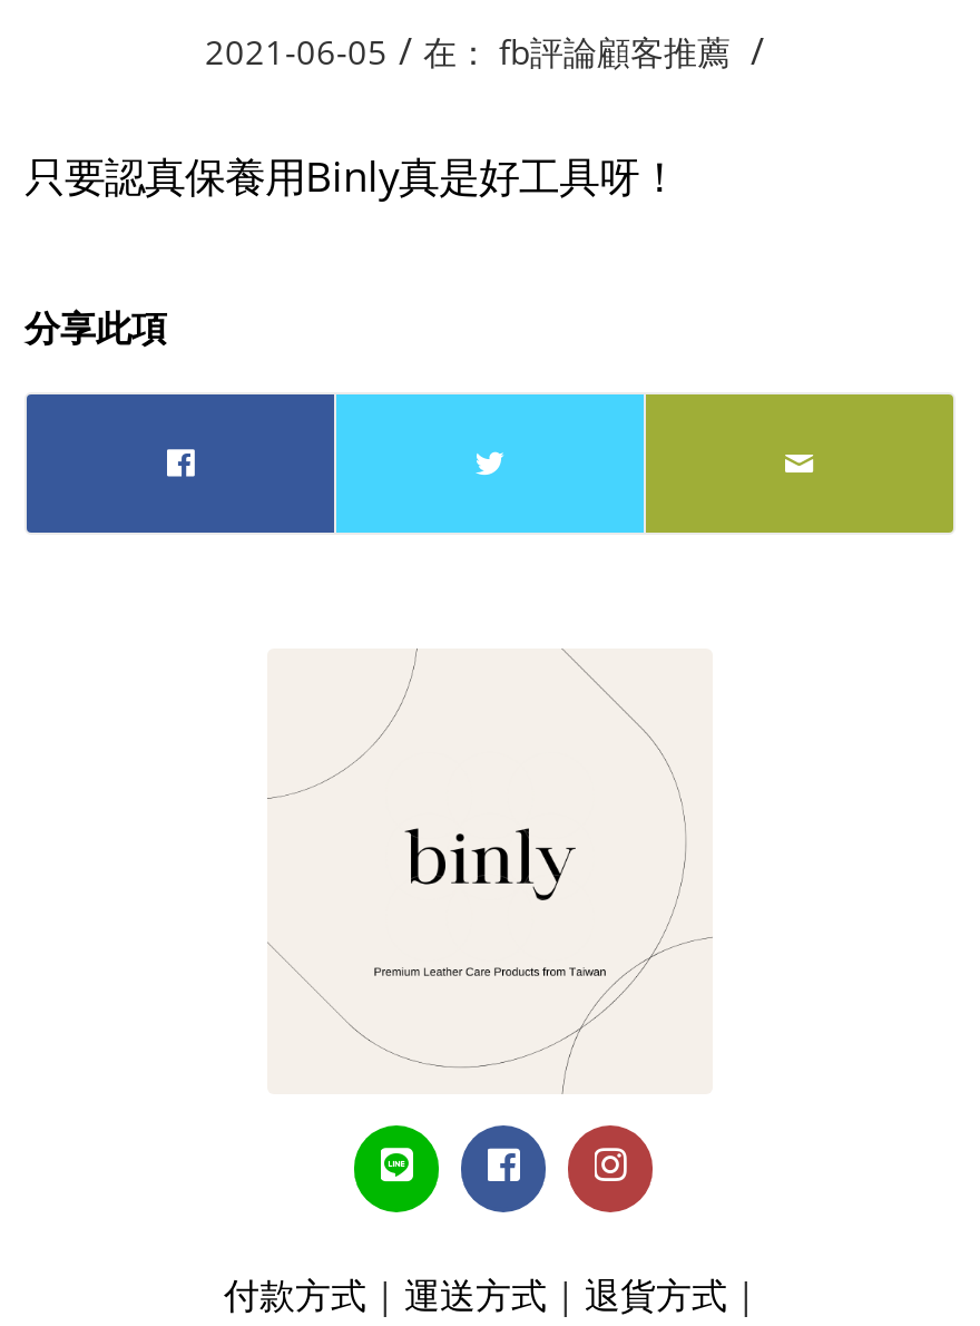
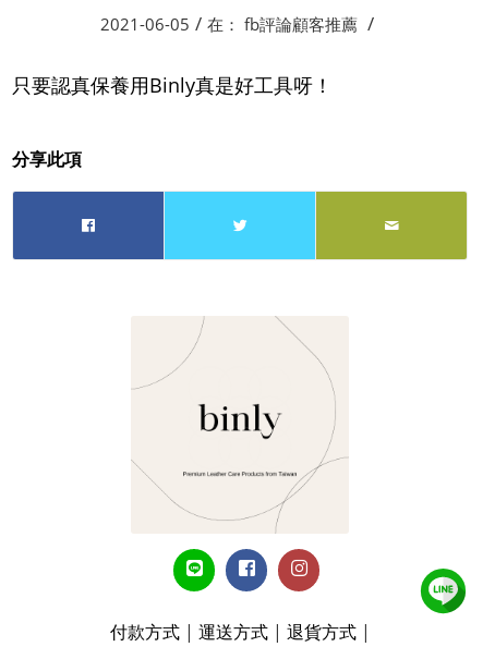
+ [image]
